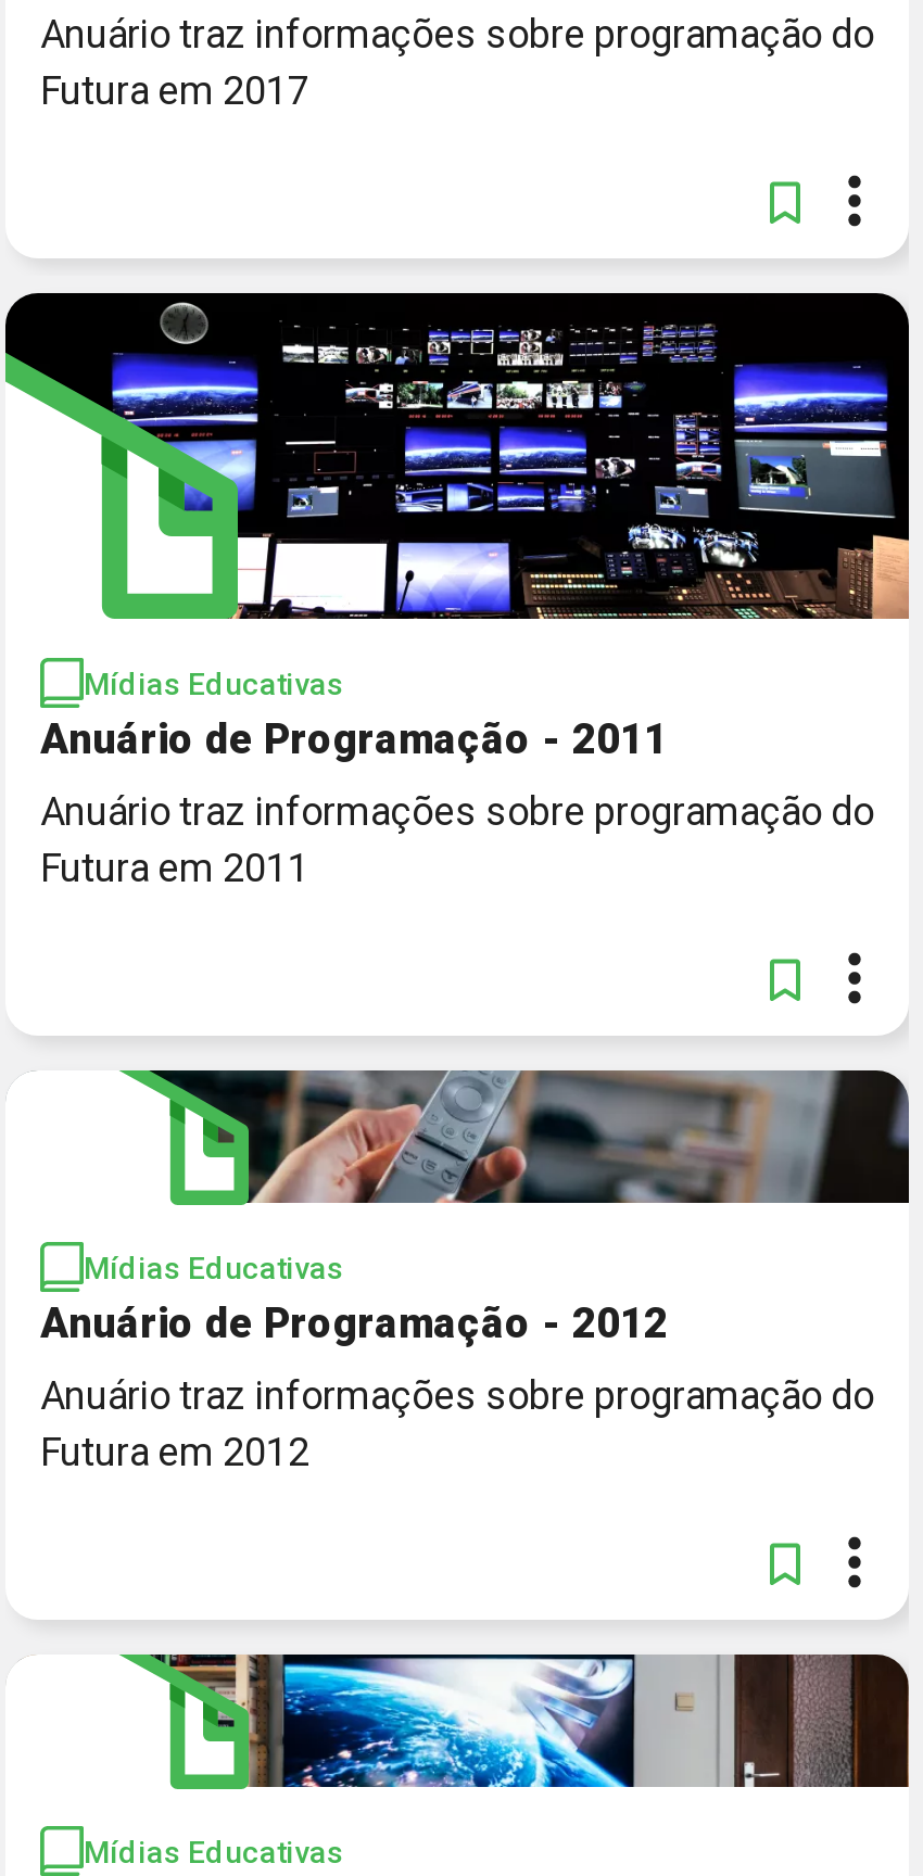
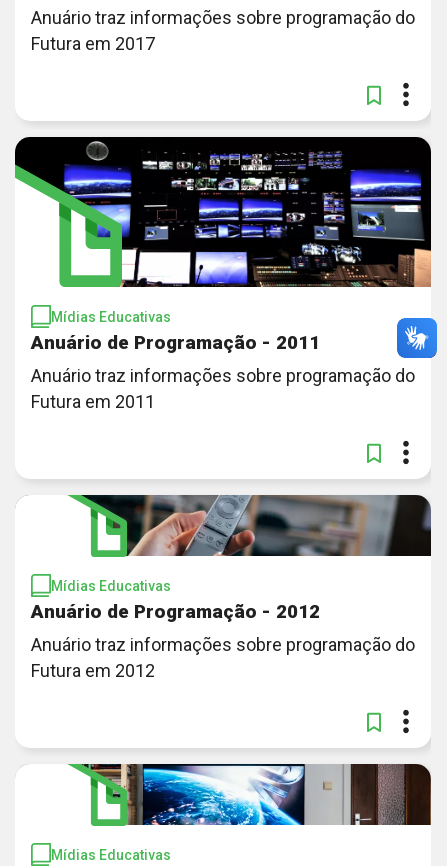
+ [image]
